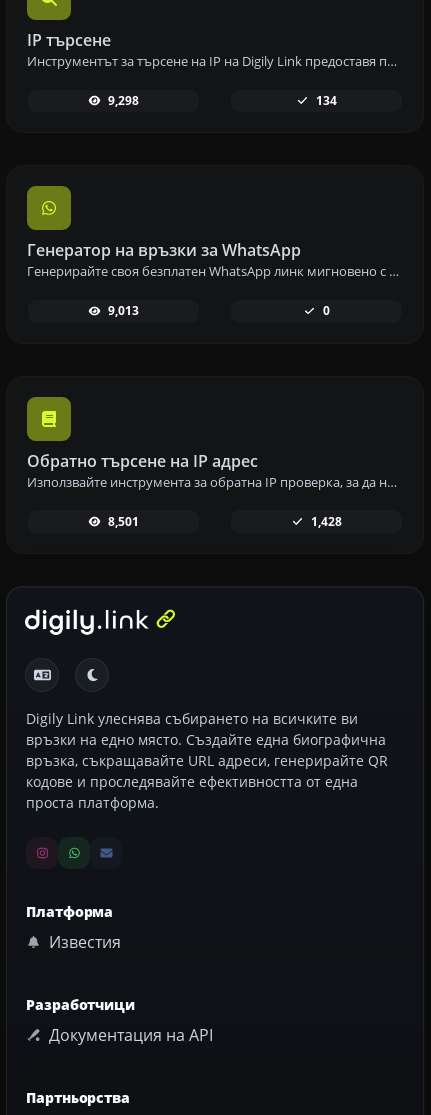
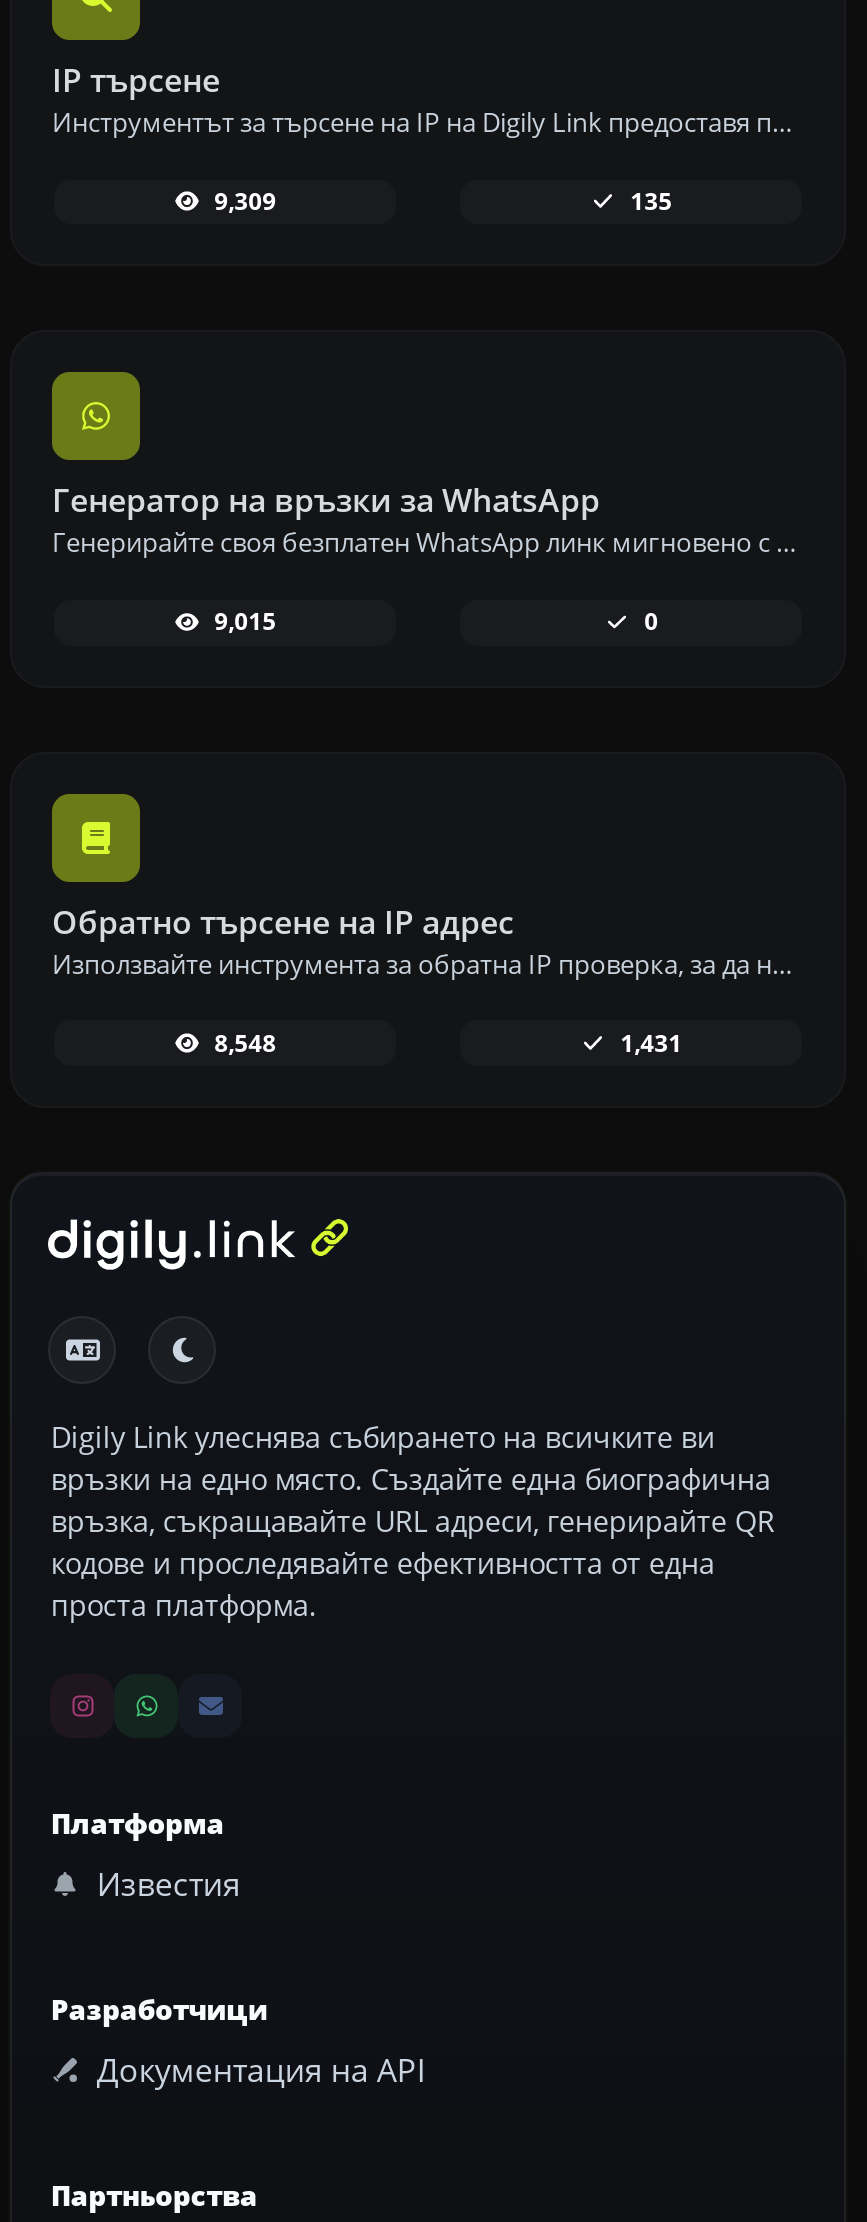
- 9,298
+ 9,309

- 134
+ 135

- 9,013
+ 9,015

- 8,501
+ 8,548

- 1,428
+ 1,431
